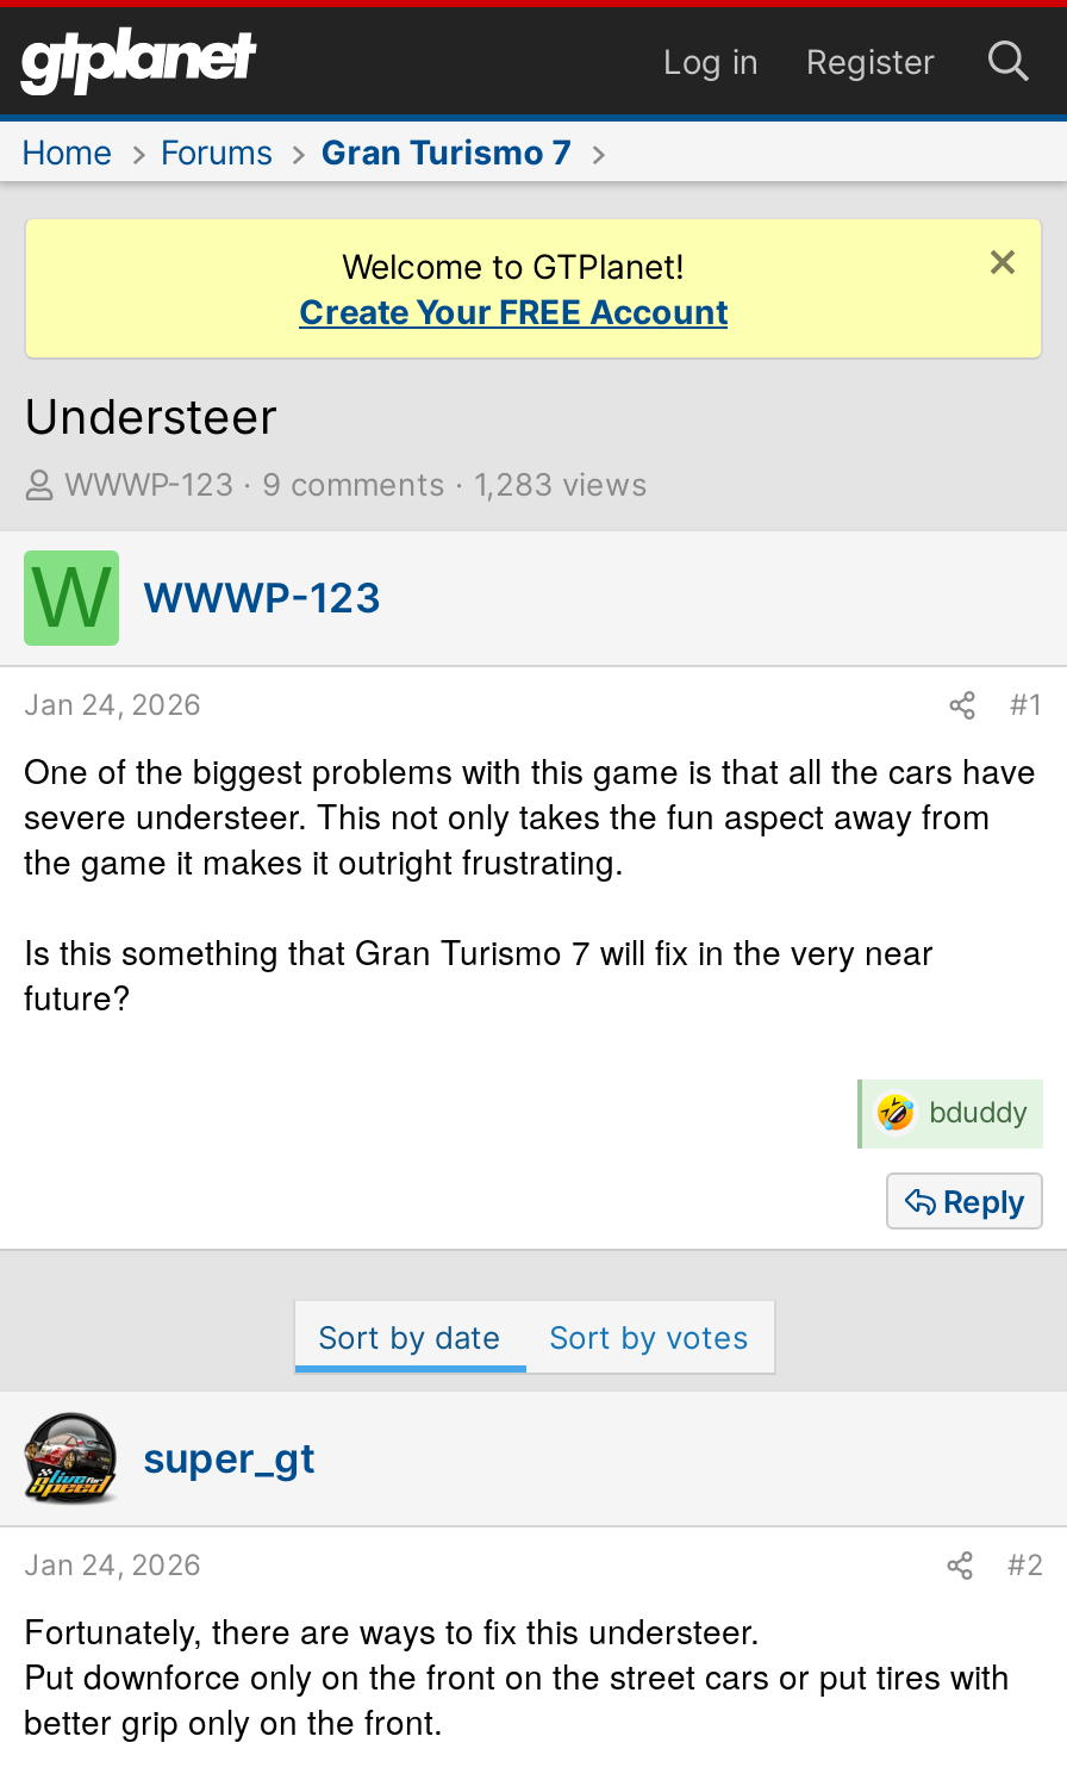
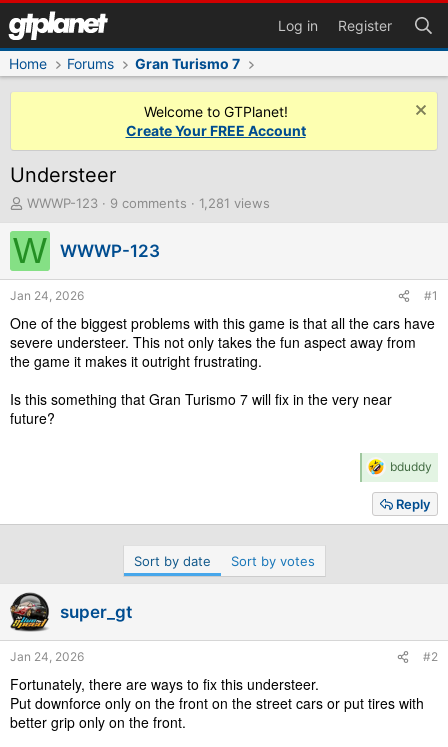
- 9 comments 1,283 views
+ 9 comments 1,281 views
